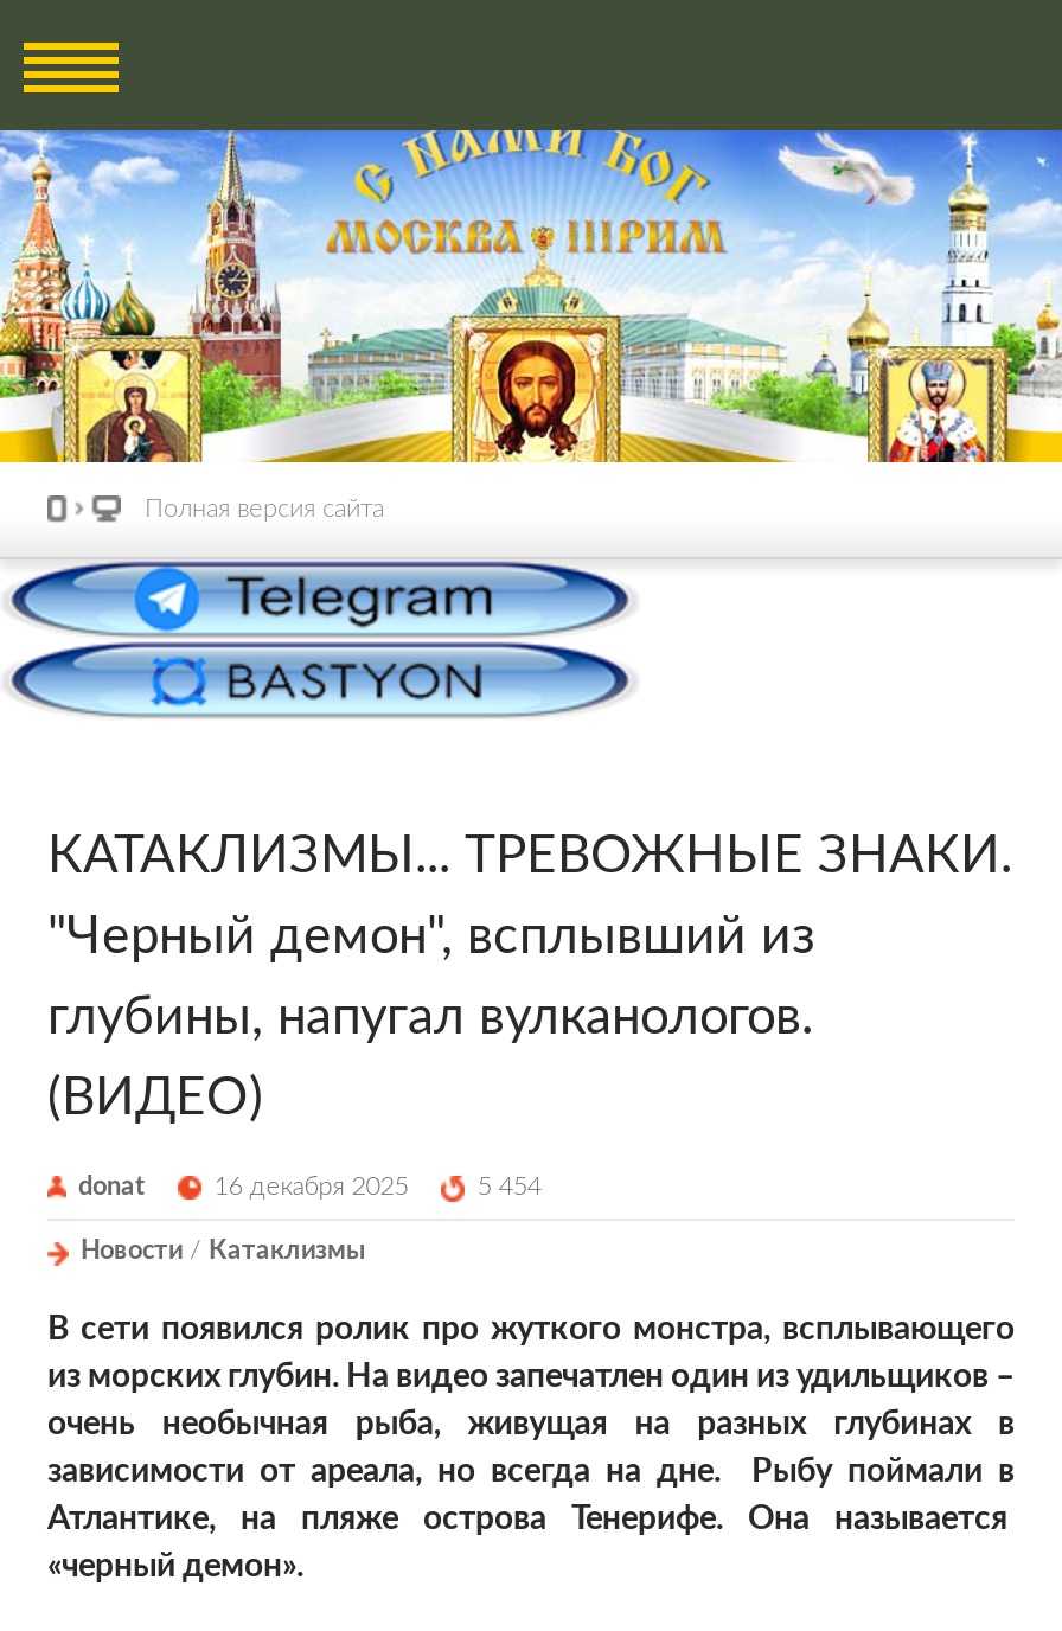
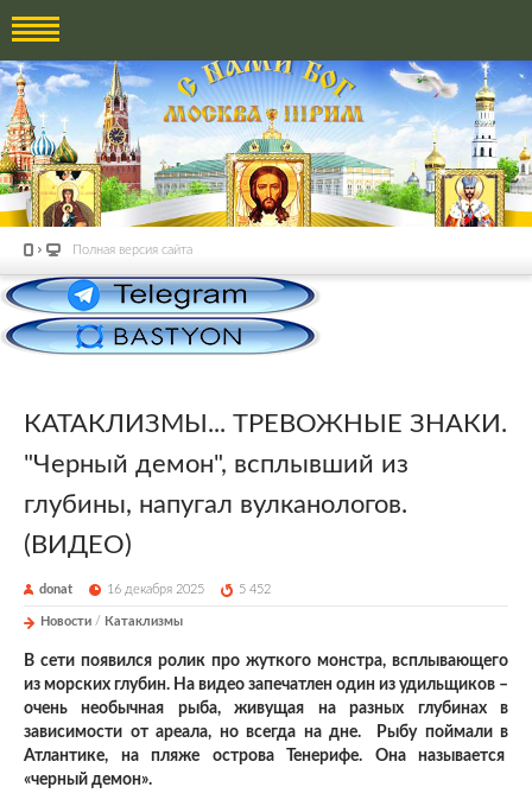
- 5 454
+ 5 452
